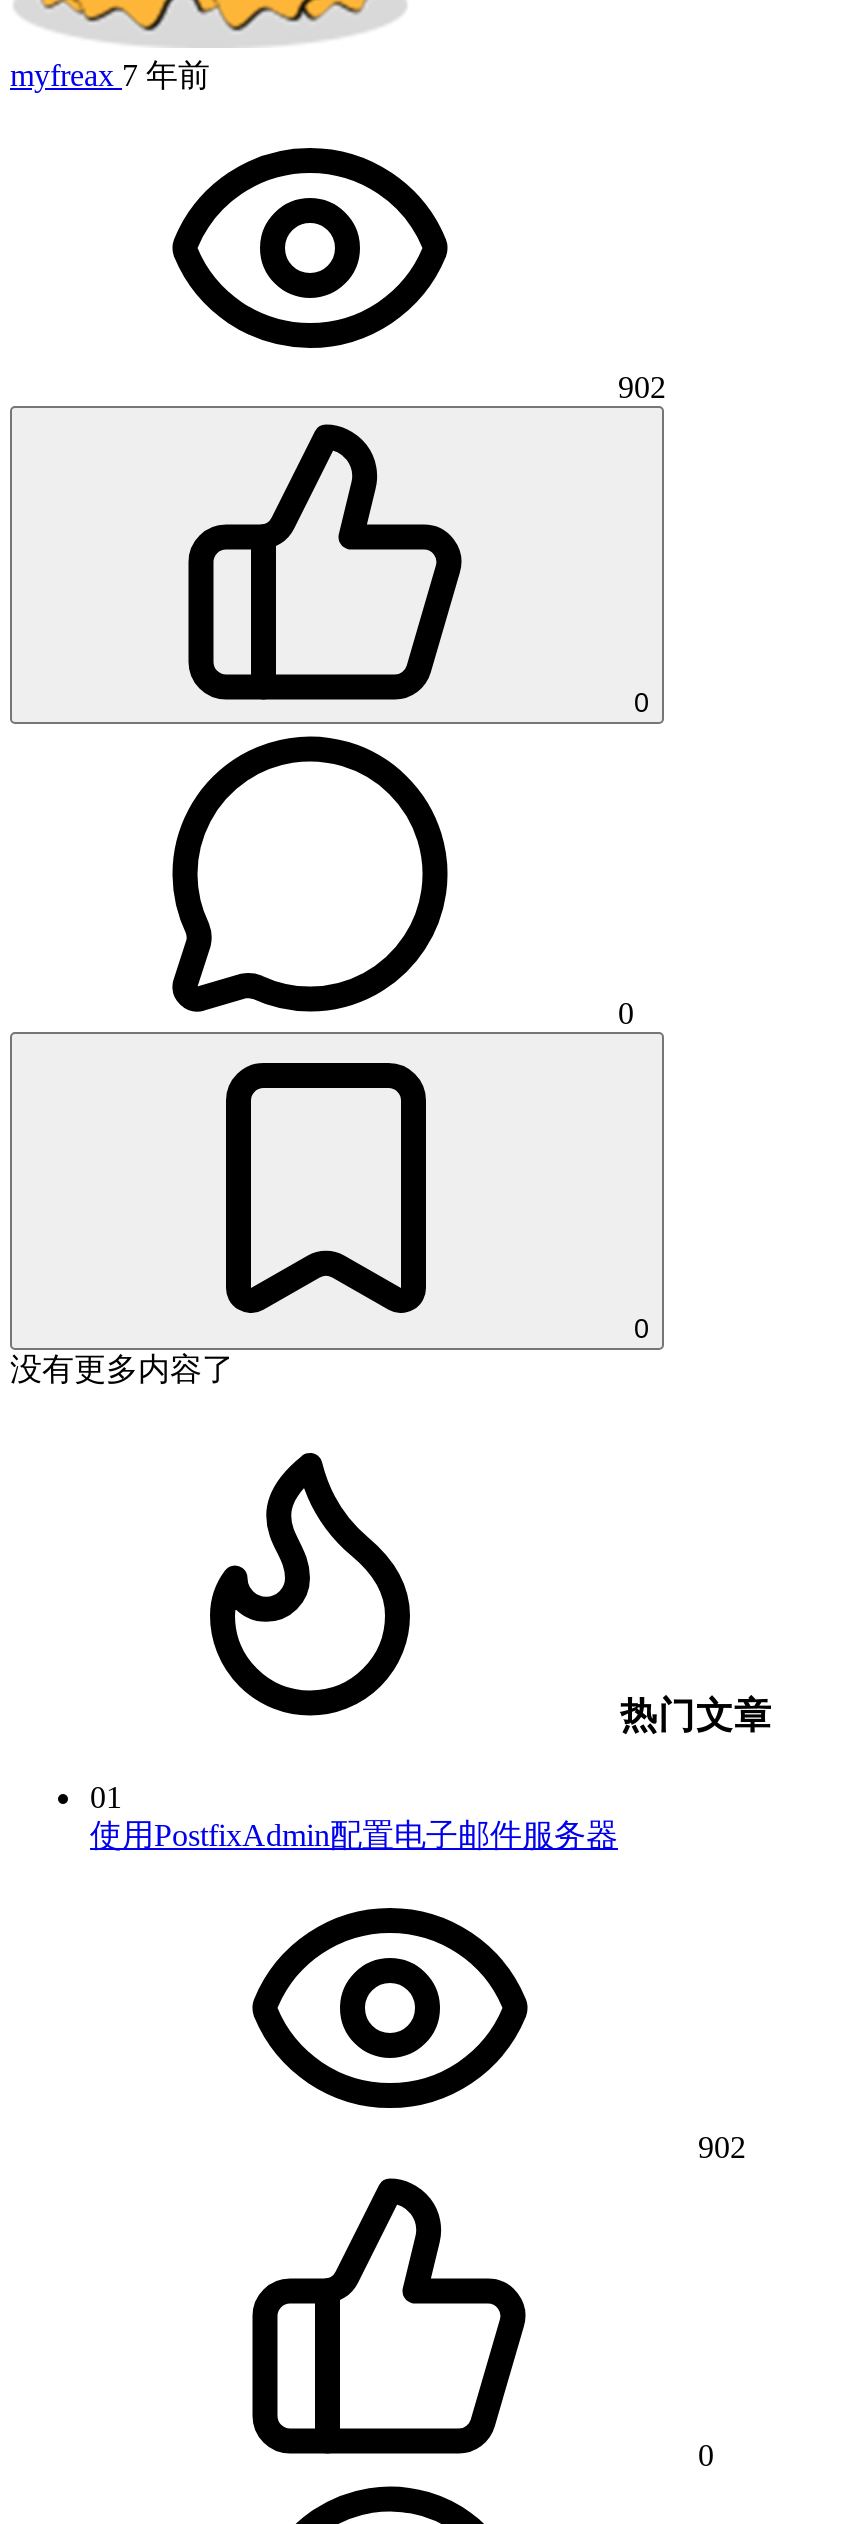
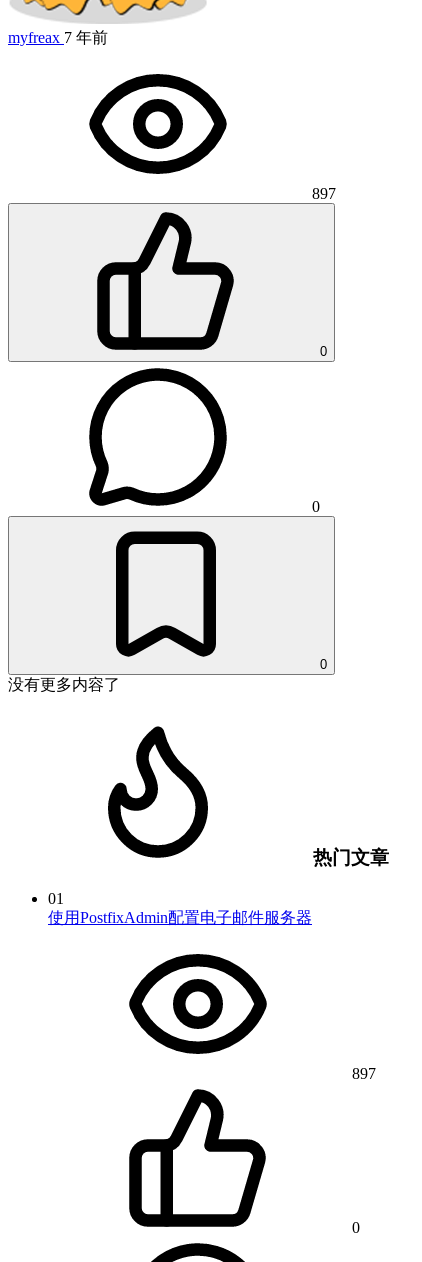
- 902
+ 897

- 902
+ 897
